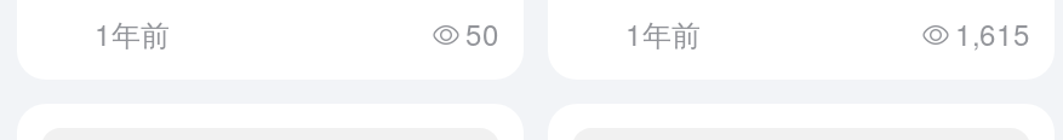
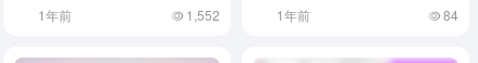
- 50
+ 1,552

- 1,615
+ 84
